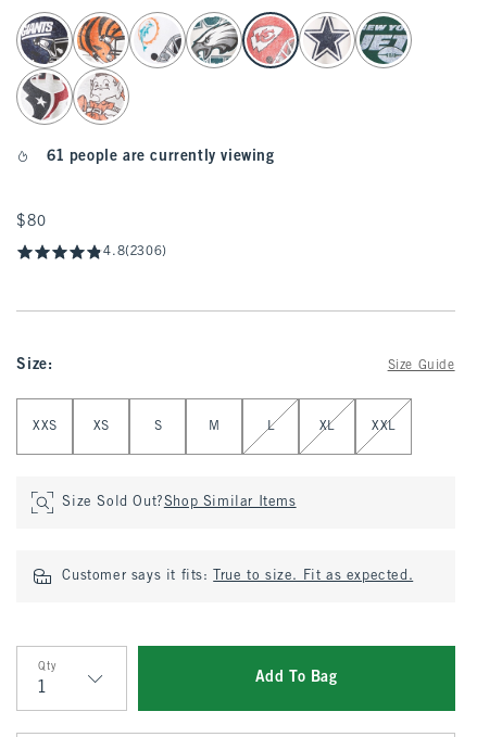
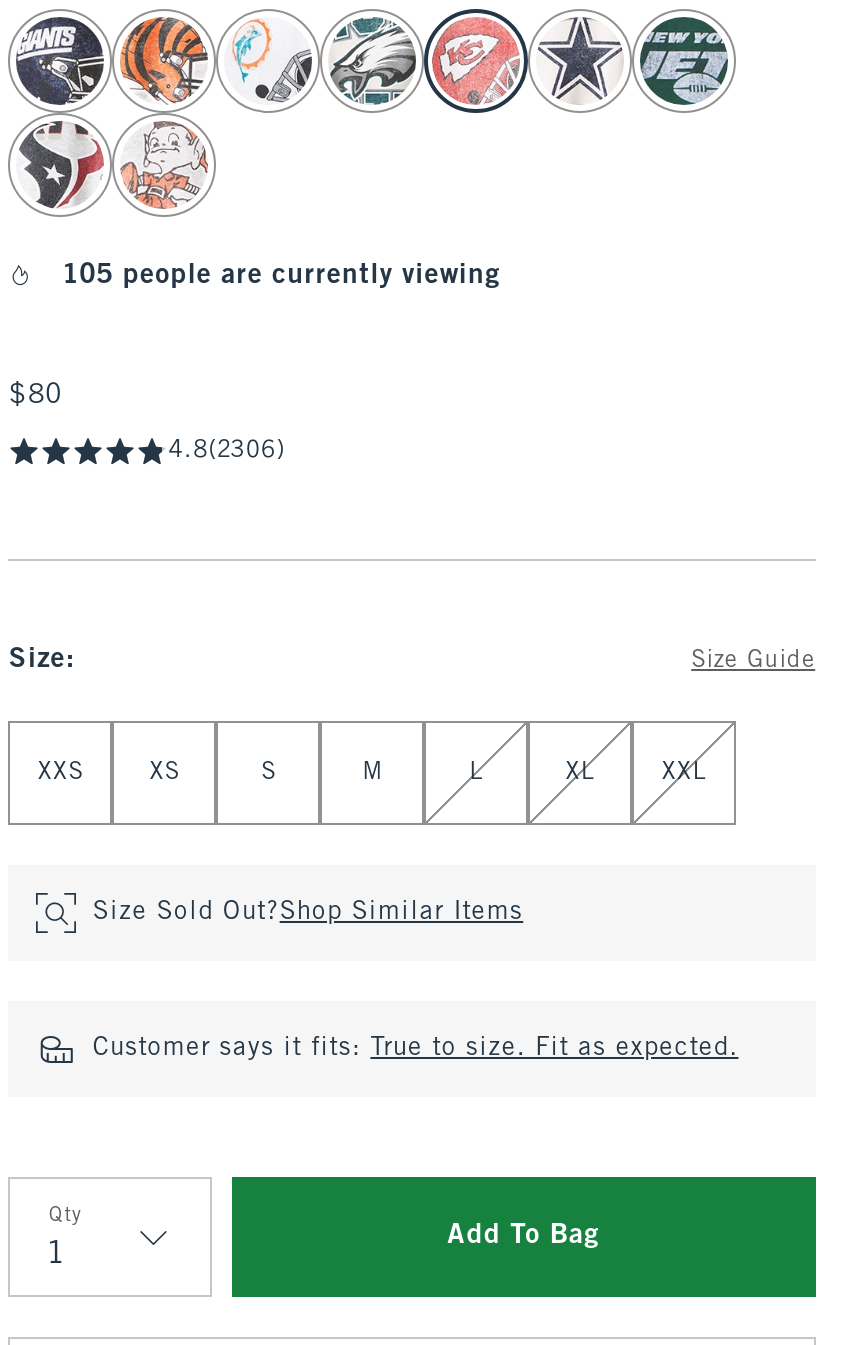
- 61 people are currently viewing
+ 105 people are currently viewing
